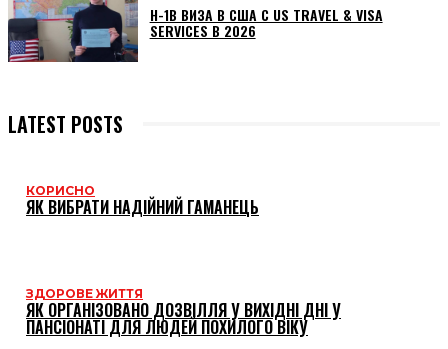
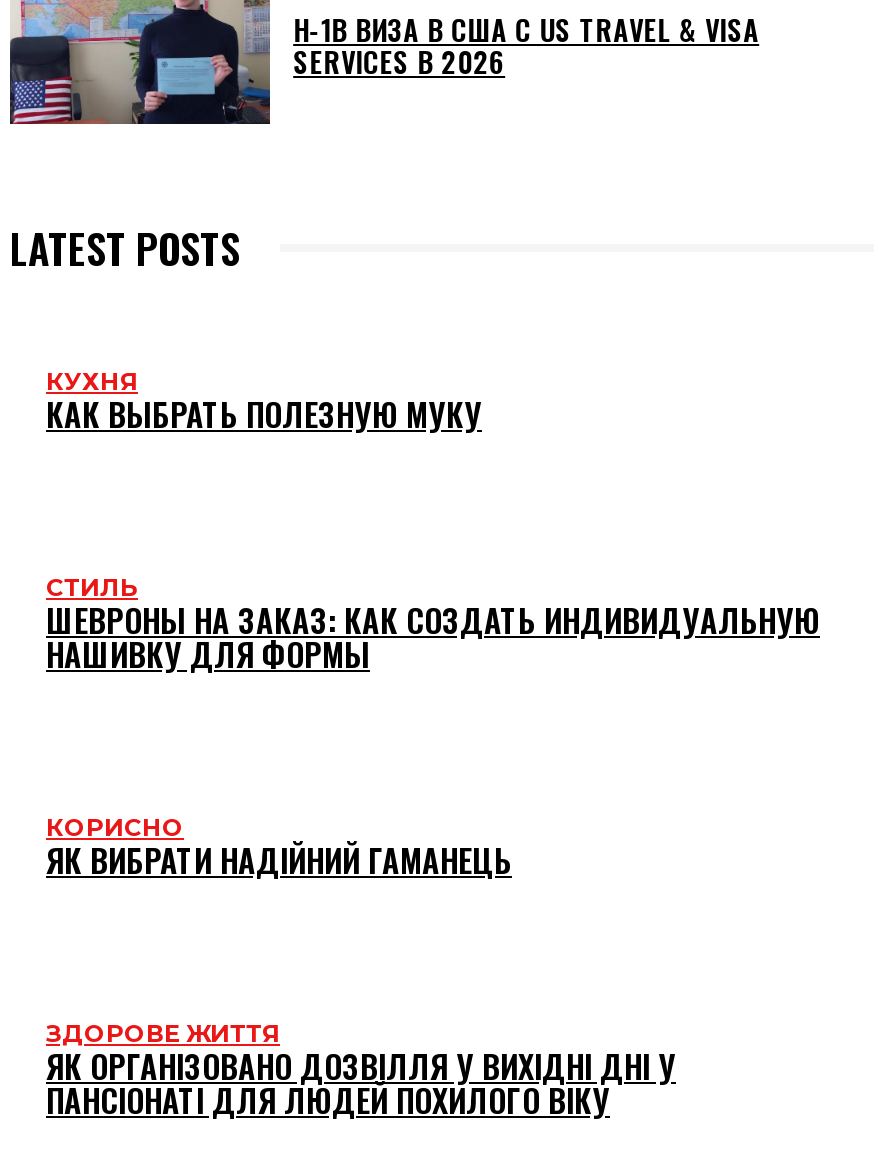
+ КУХНЯ
+ КАК ВЫБРАТЬ ПОЛЕЗНУЮ МУКУ

+ СТИЛЬ
+ ШЕВРОНЫ НА ЗАКАЗ: КАК СОЗДАТЬ ИНДИВИДУАЛЬНУЮ
+ НАШИВКУ ДЛЯ ФОРМЫ
